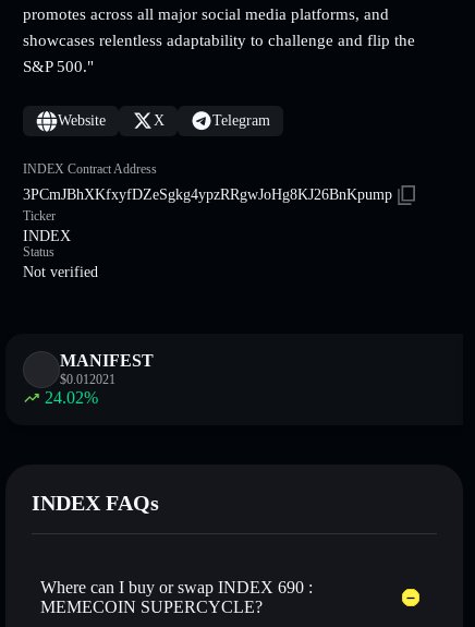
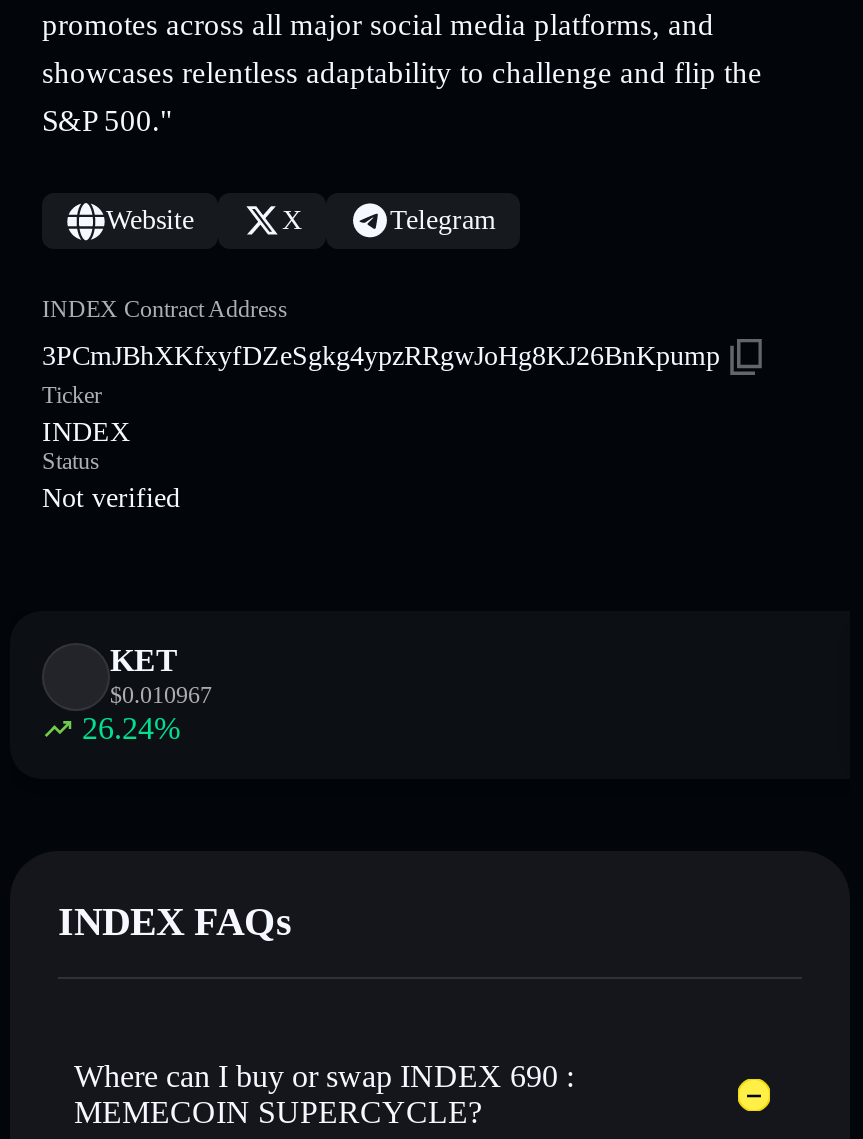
- MANIFEST
- $0.012021
- 24.02%
+ KET
+ $0.010967
+ 26.24%
